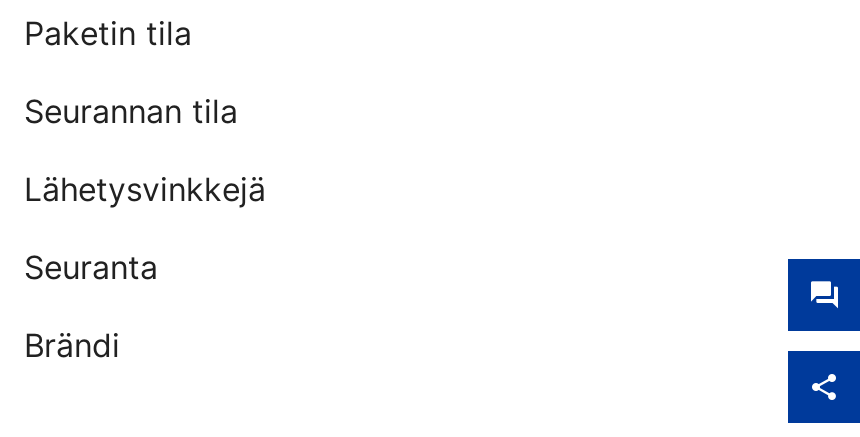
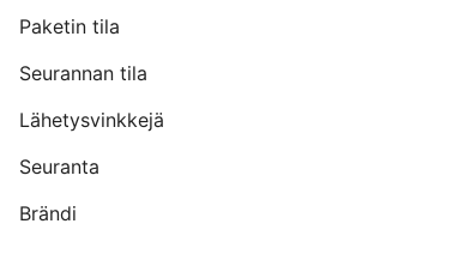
- [image]

- [image]
